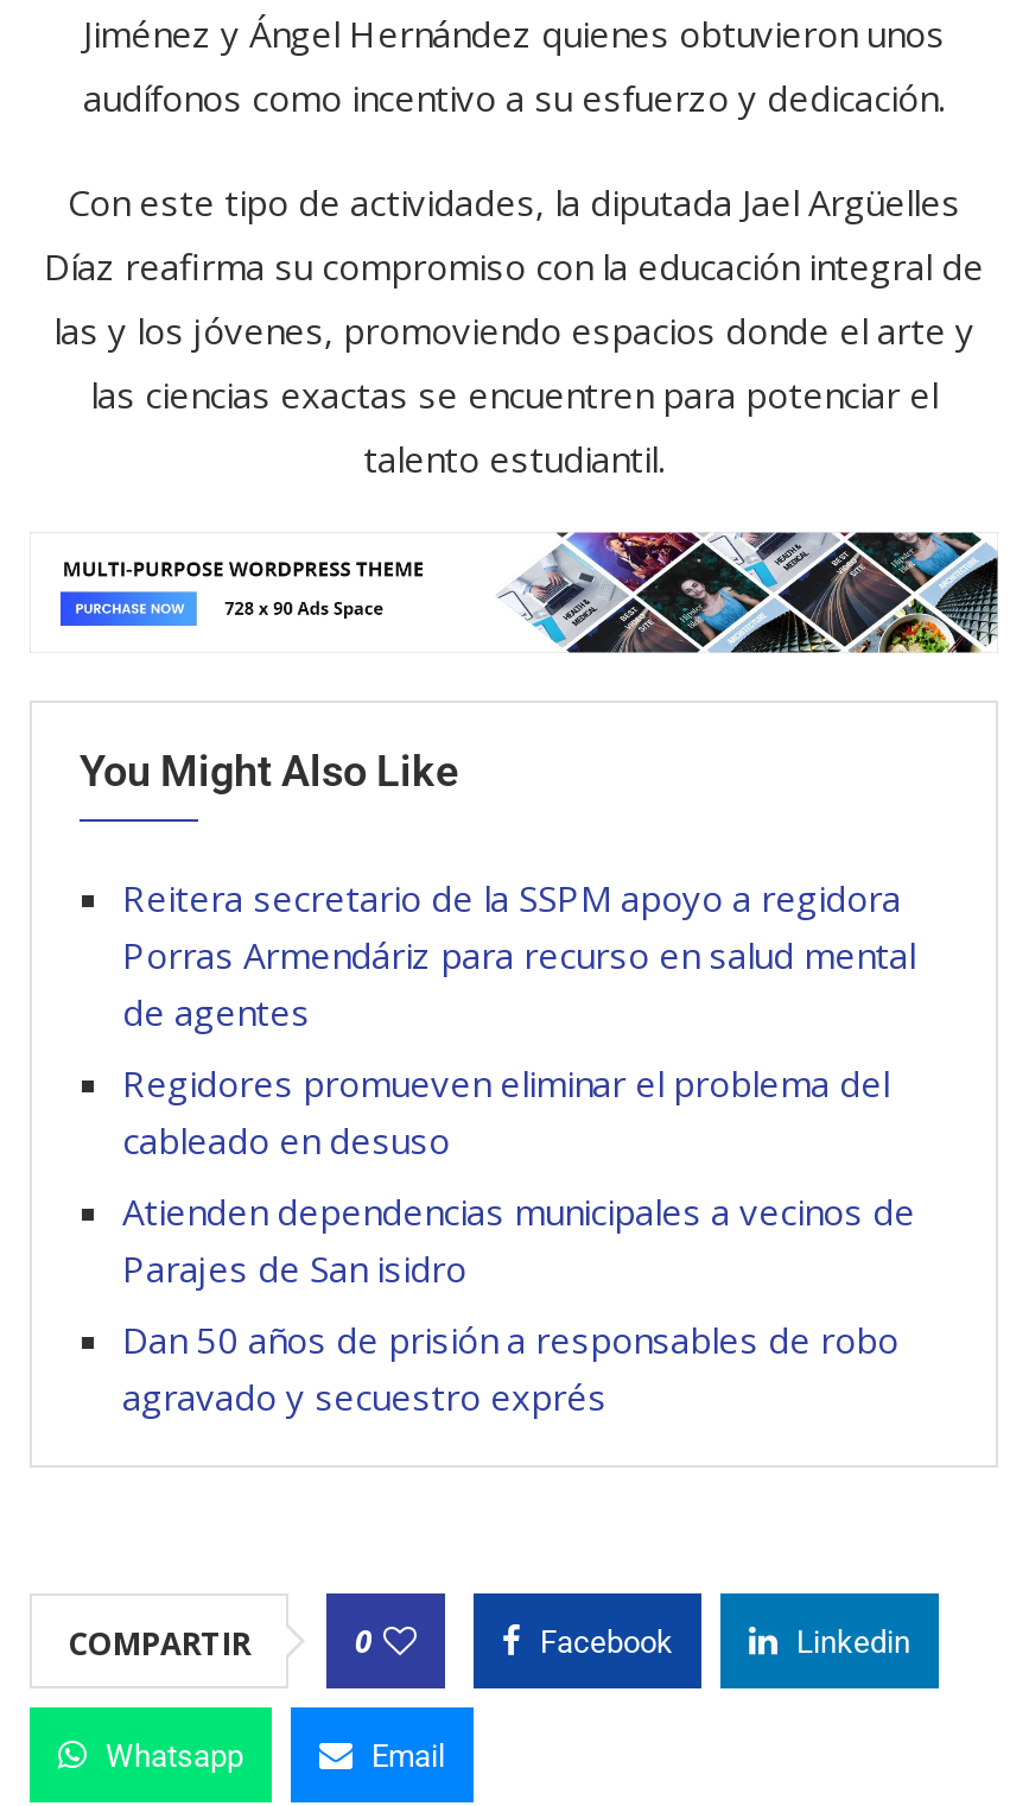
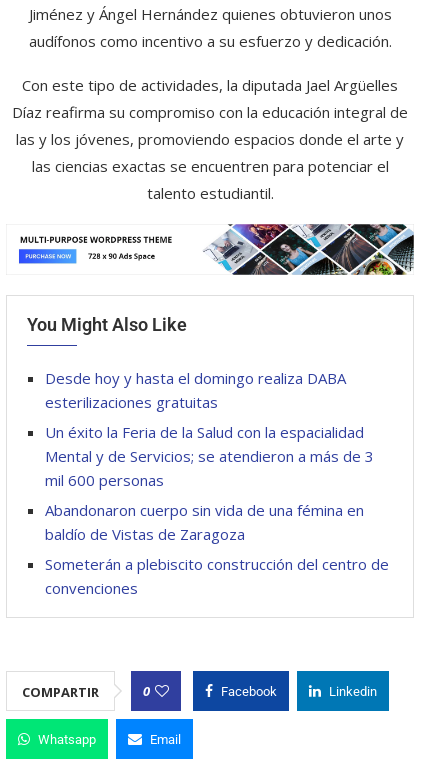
- Reitera secretario de la SSPM apoyo a regidora
- Porras Armendáriz para recurso en salud mental
- de agentes
+ Desde hoy y hasta el domingo realiza DABA
+ esterilizaciones gratuitas

- Regidores promueven eliminar el problema del
- cableado en desuso
+ Un éxito la Feria de la Salud con la espacialidad
+ Mental y de Servicios; se atendieron a más de 3
+ mil 600 personas

- Atienden dependencias municipales a vecinos de
- Parajes de San isidro
+ Abandonaron cuerpo sin vida de una fémina en
+ baldío de Vistas de Zaragoza

- Dan 50 años de prisión a responsables de robo
- agravado y secuestro exprés
+ Someterán a plebiscito construcción del centro de
+ convenciones
